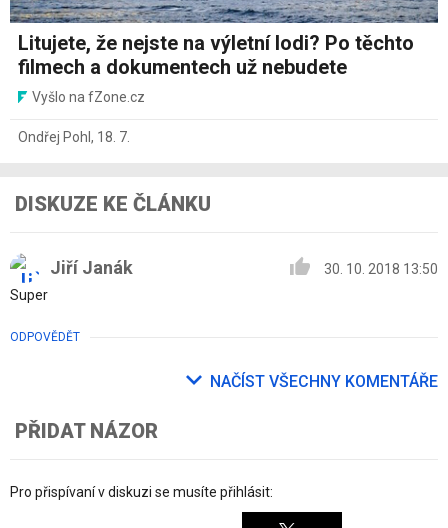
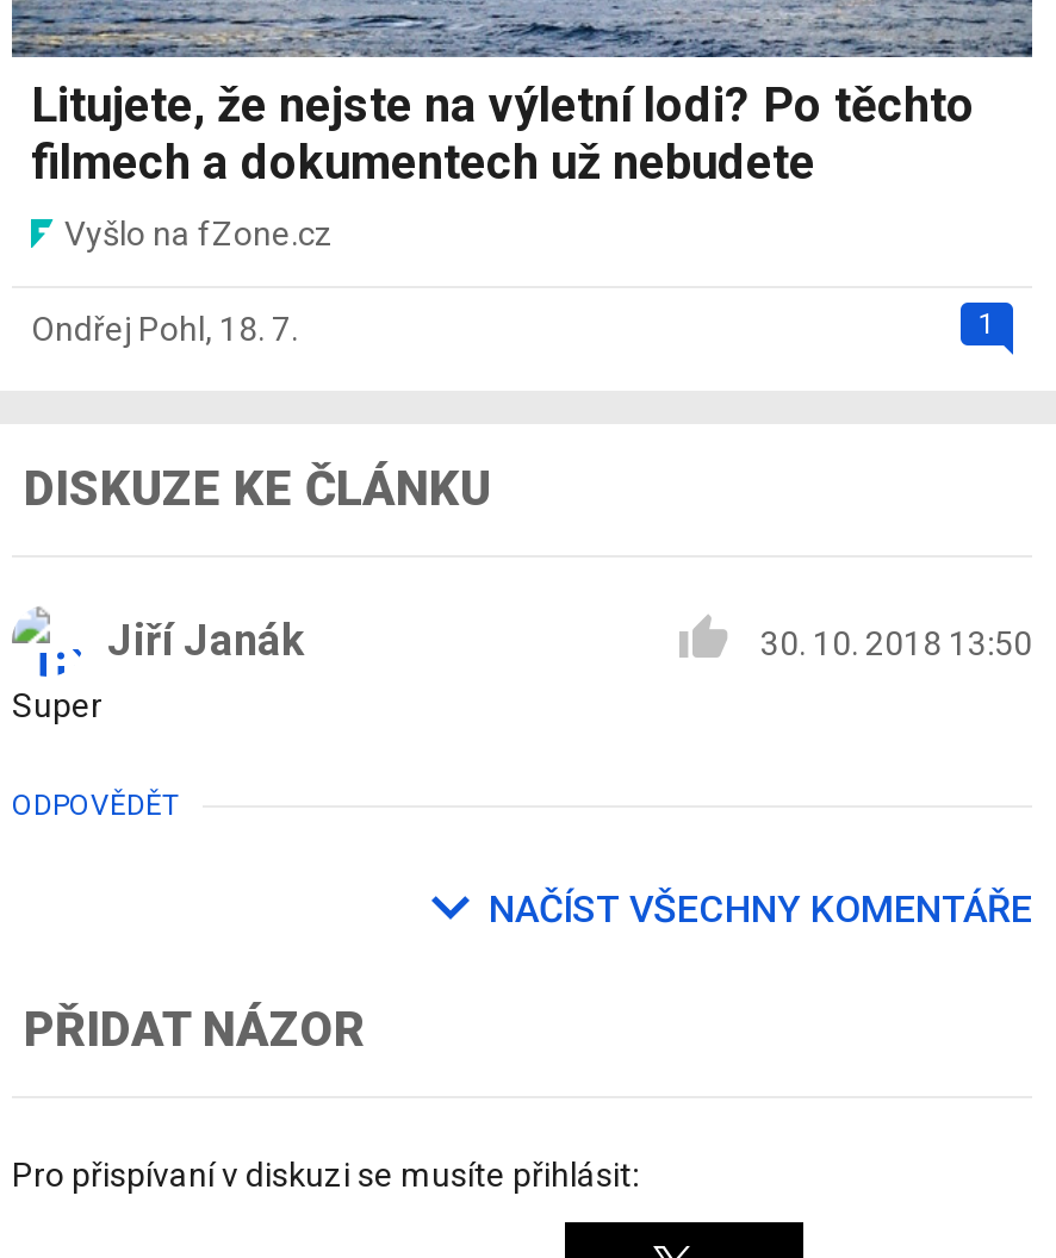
+ 1
